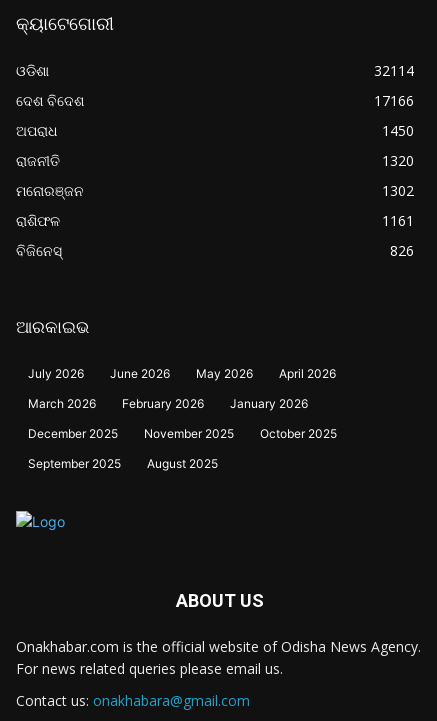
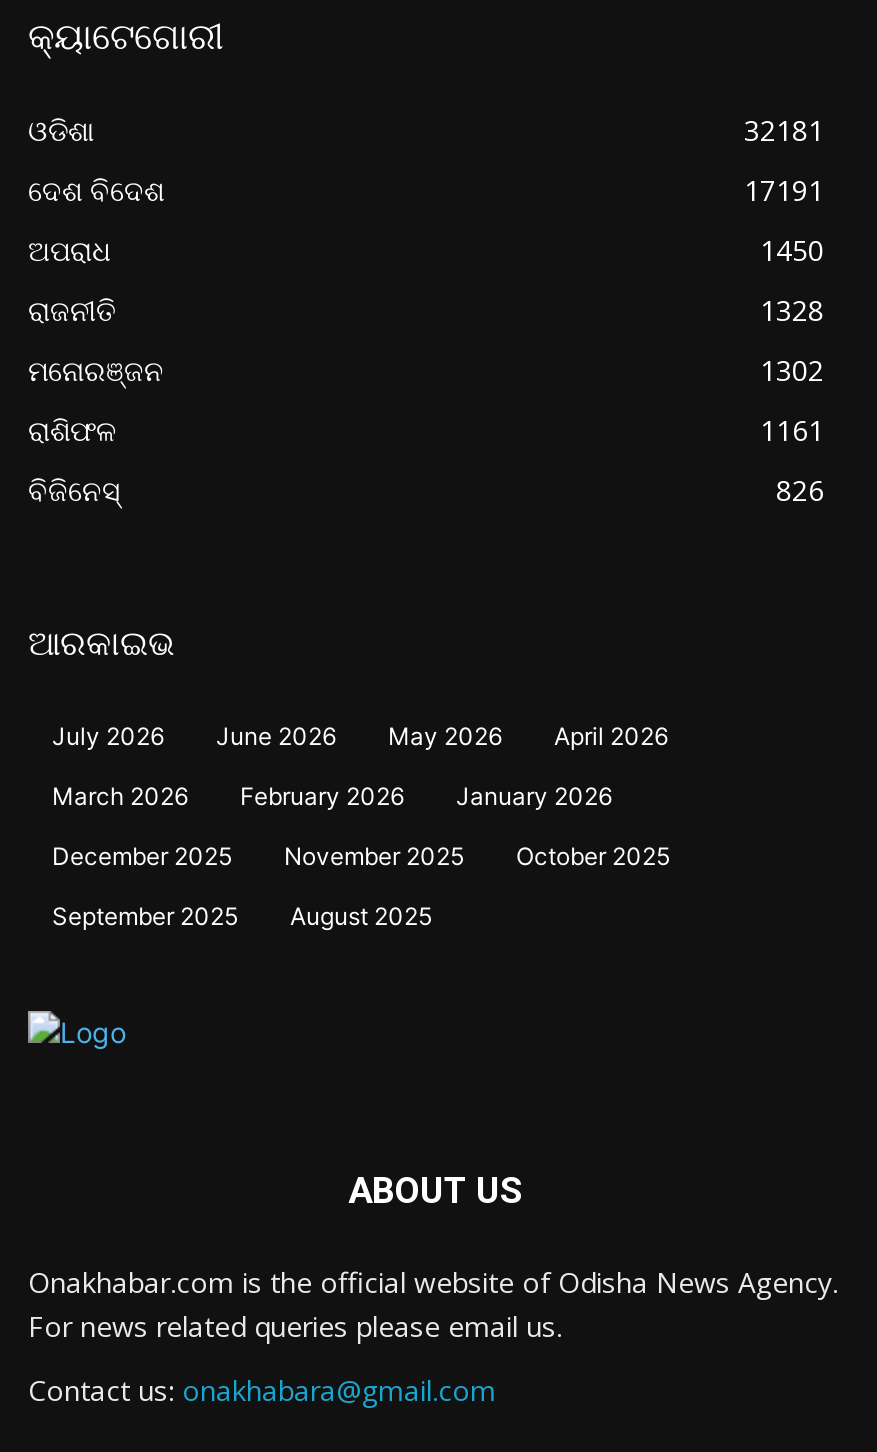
- 32114
+ 32181

- 17166
+ 17191

- 1320
+ 1328
